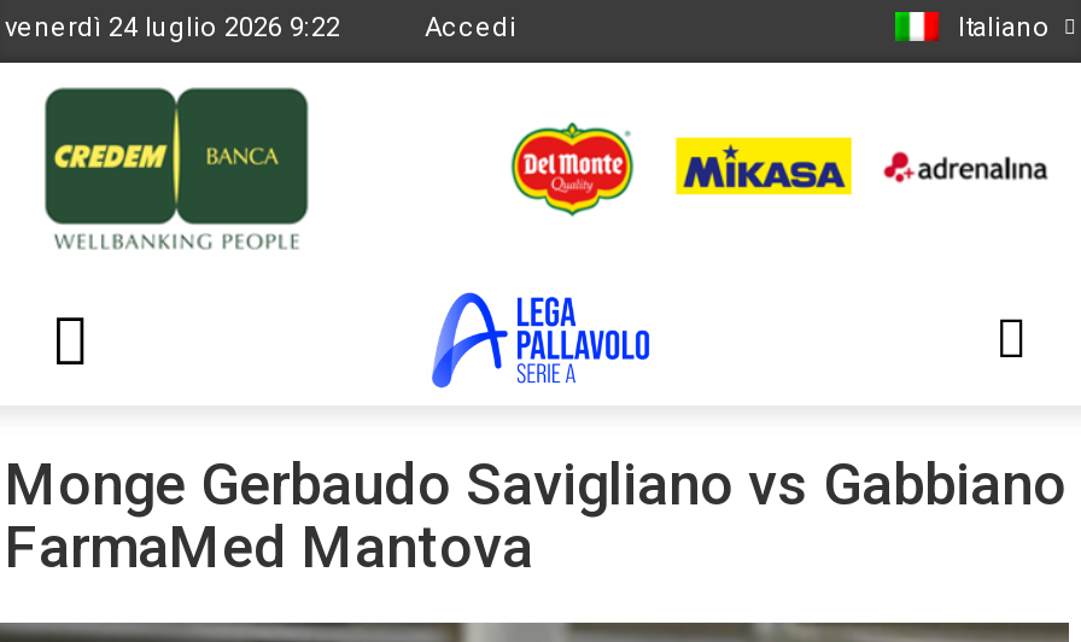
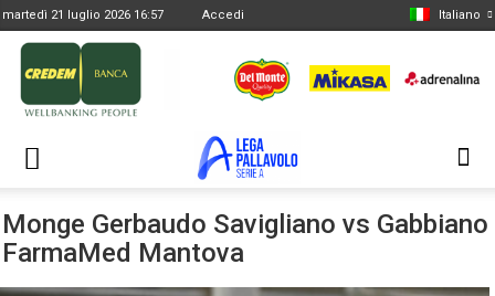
- venerdì 24 luglio 2026 9:22
+ martedì 21 luglio 2026 16:57
